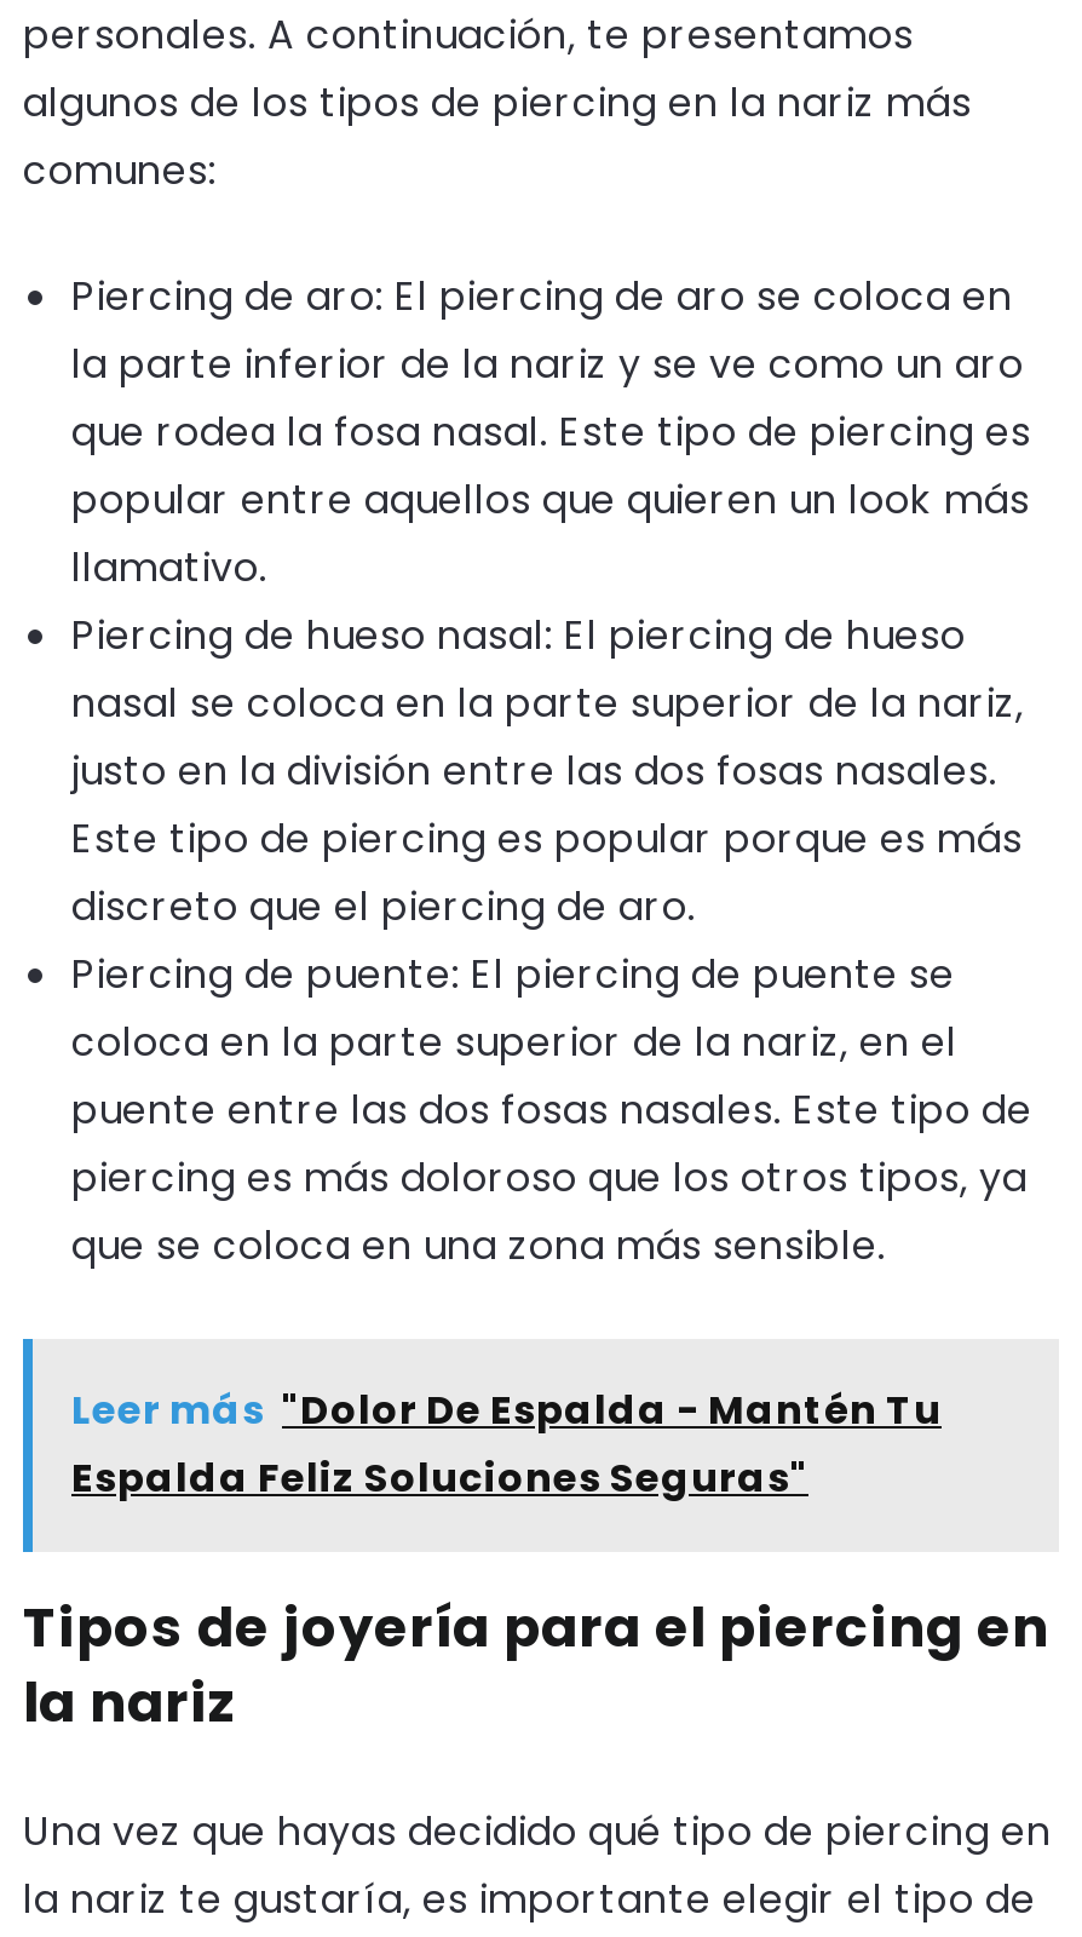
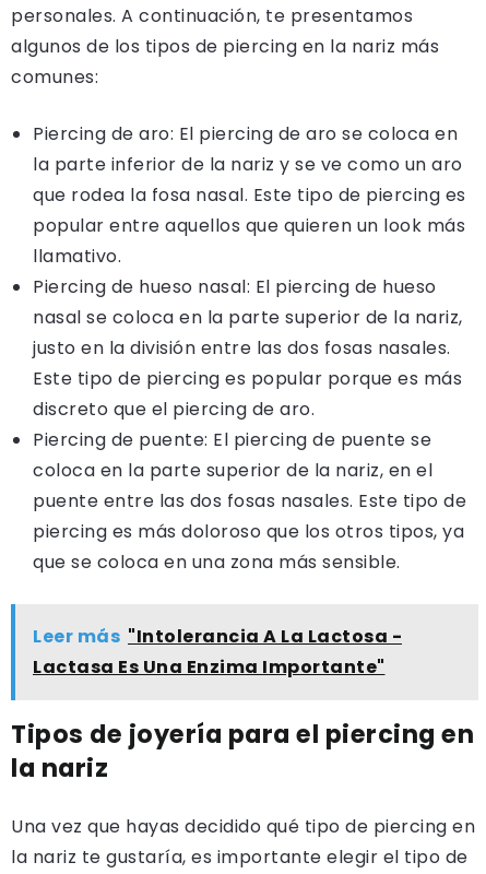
- Leer más "Dolor De Espalda - Mantén Tu
- Espalda Feliz Soluciones Seguras"
+ Leer más "Intolerancia A La Lactosa -
+ Lactasa Es Una Enzima Importante"
